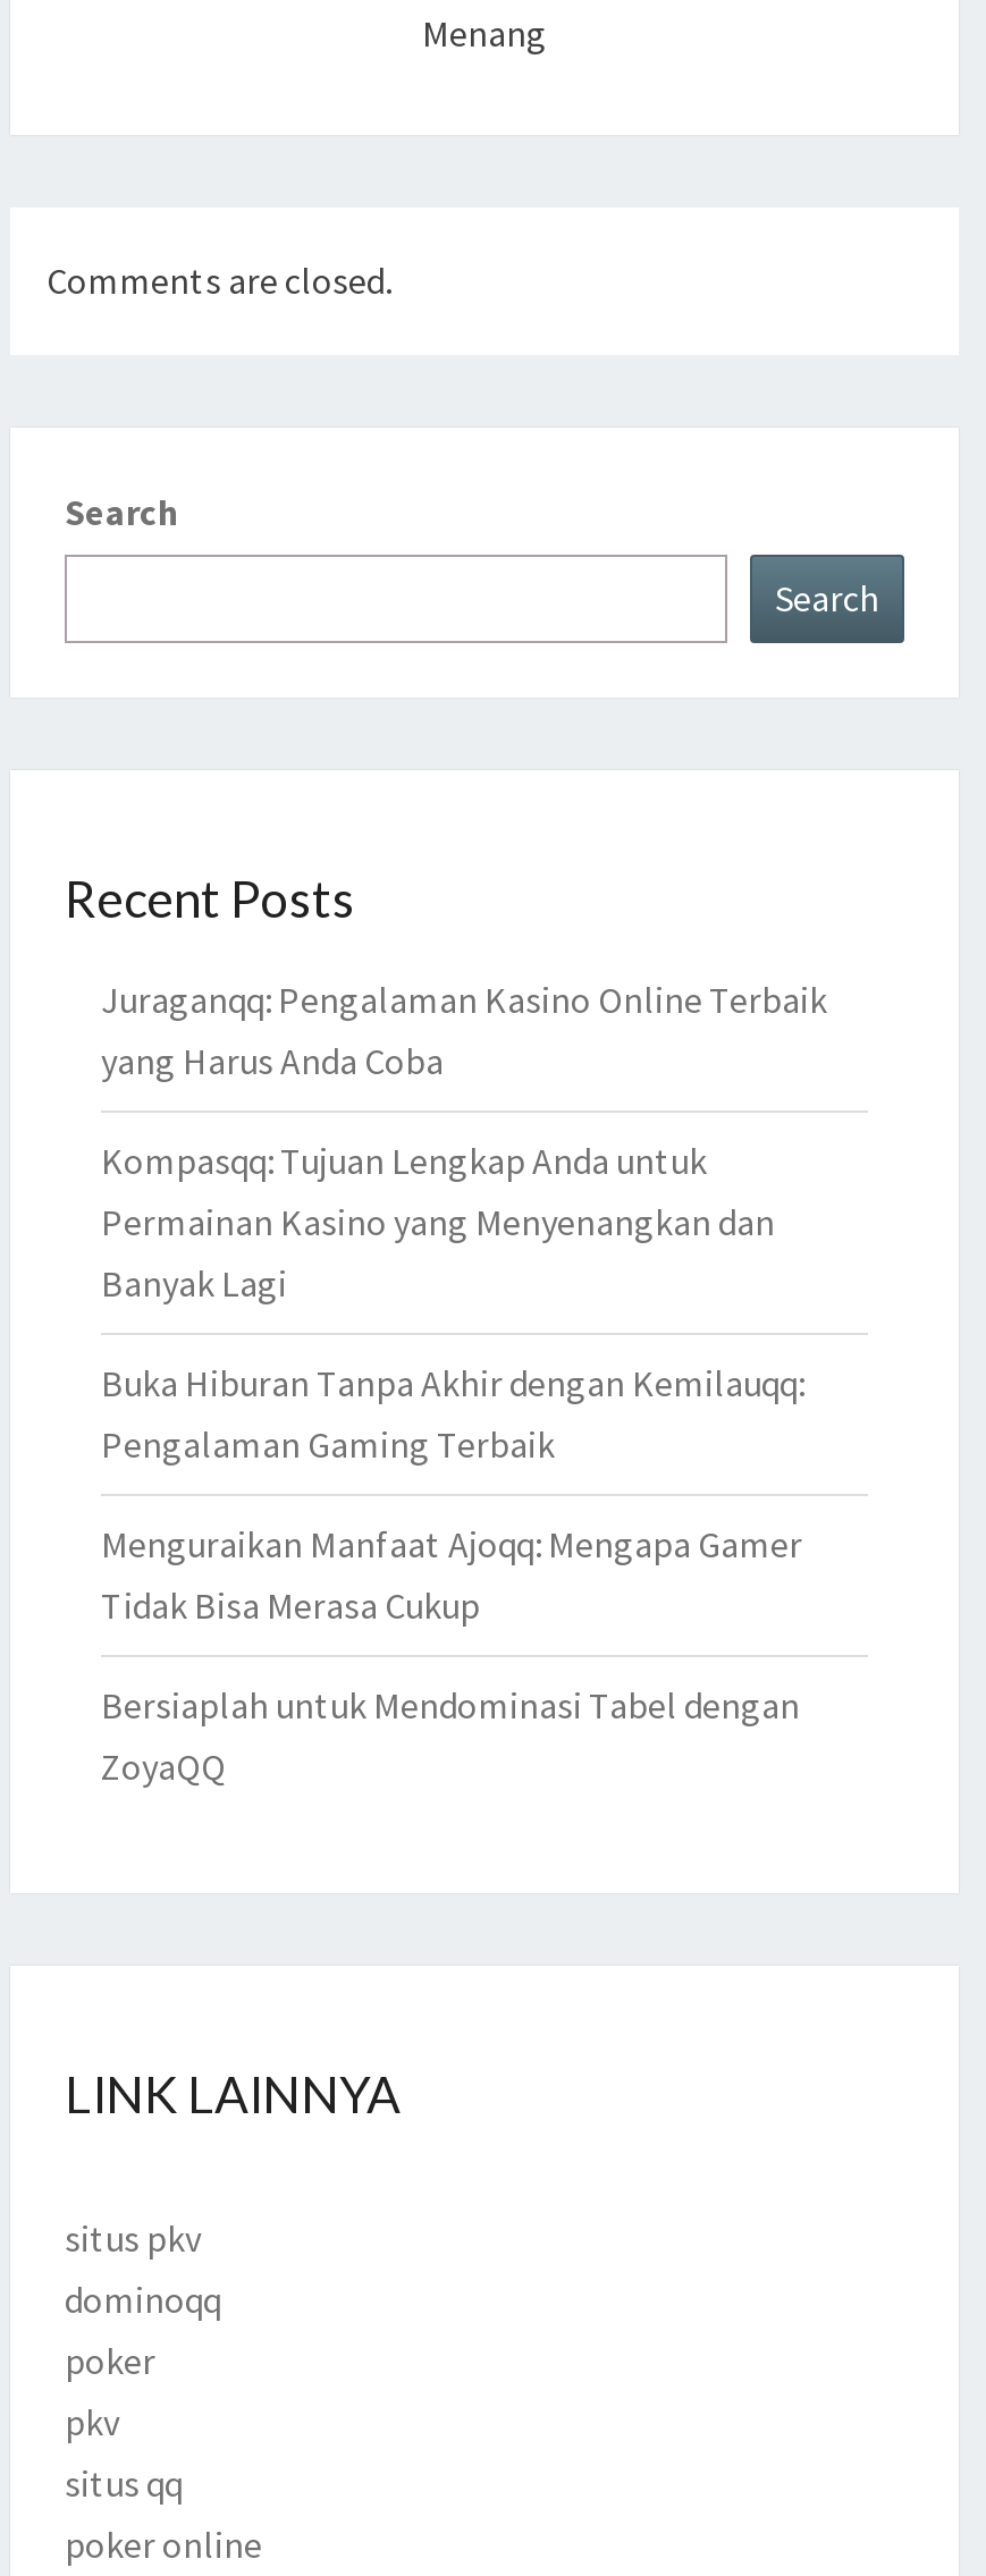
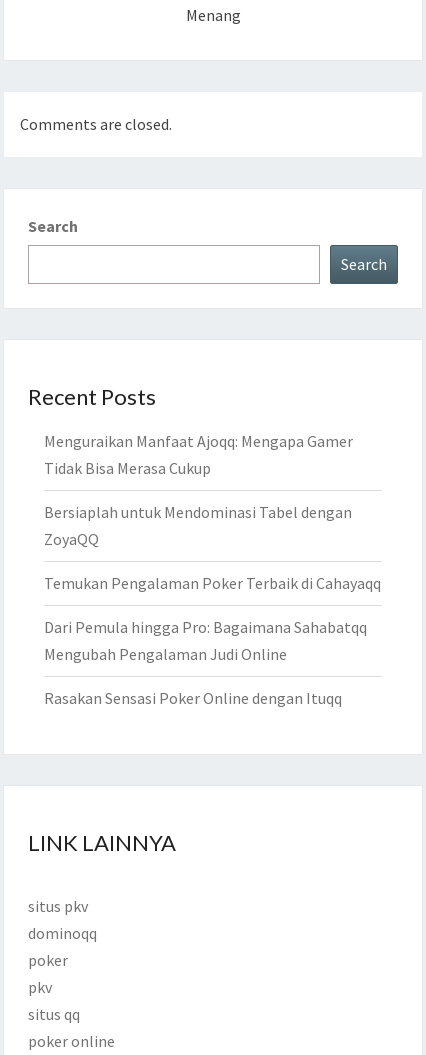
- Juraganqq: Pengalaman Kasino Online Terbaik
- yang Harus Anda Coba
- Kompasqq: Tujuan Lengkap Anda untuk
- Permainan Kasino yang Menyenangkan dan
- Banyak Lagi
- Buka Hiburan Tanpa Akhir dengan Kemilauqq:
- Pengalaman Gaming Terbaik

moved up: Menguraikan Manfaat Ajoqq: Mengapa Gamer | Tidak Bisa Merasa Cukup | Bersiaplah untuk Mendominasi Tabel dengan | ZoyaQQ

+ Temukan Pengalaman Poker Terbaik di Cahayaqq
+ Dari Pemula hingga Pro: Bagaimana Sahabatqq
+ Mengubah Pengalaman Judi Online
+ Rasakan Sensasi Poker Online dengan Ituqq
